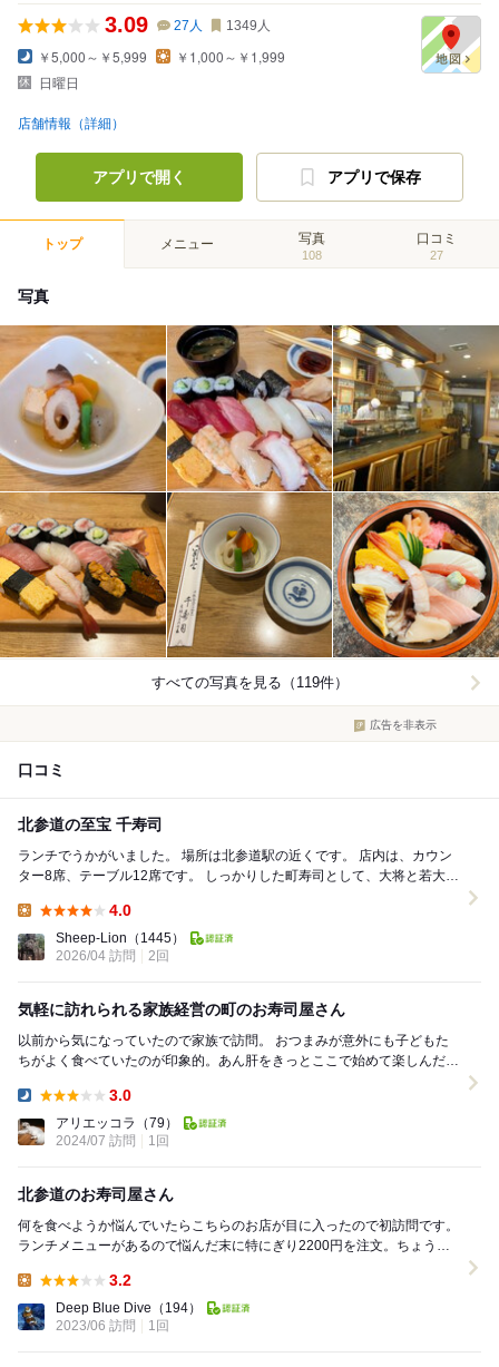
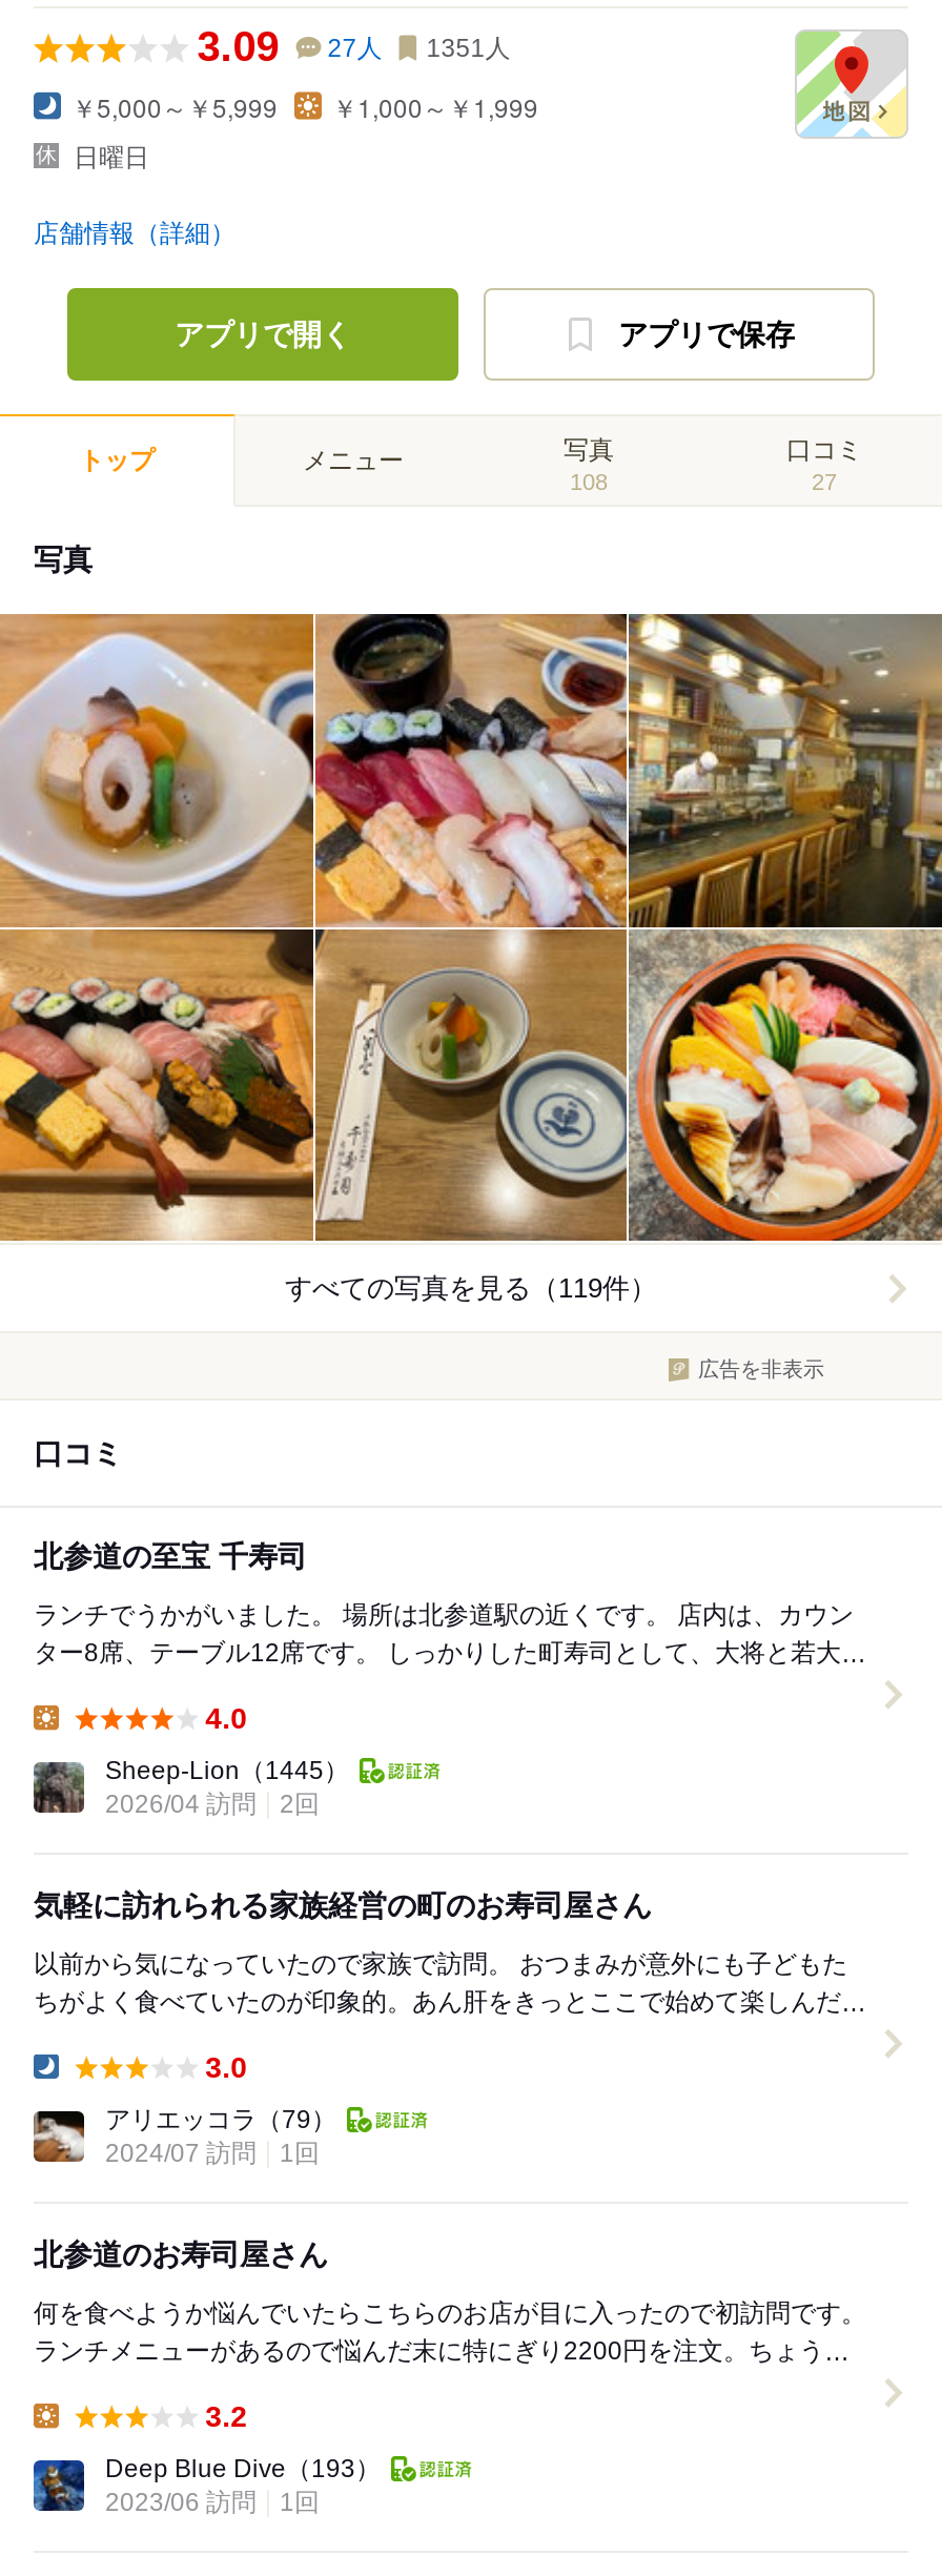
- 3.09 27人 1349人
+ 3.09 27人 1351人

- Deep Blue Dive（194）
+ Deep Blue Dive（193）
